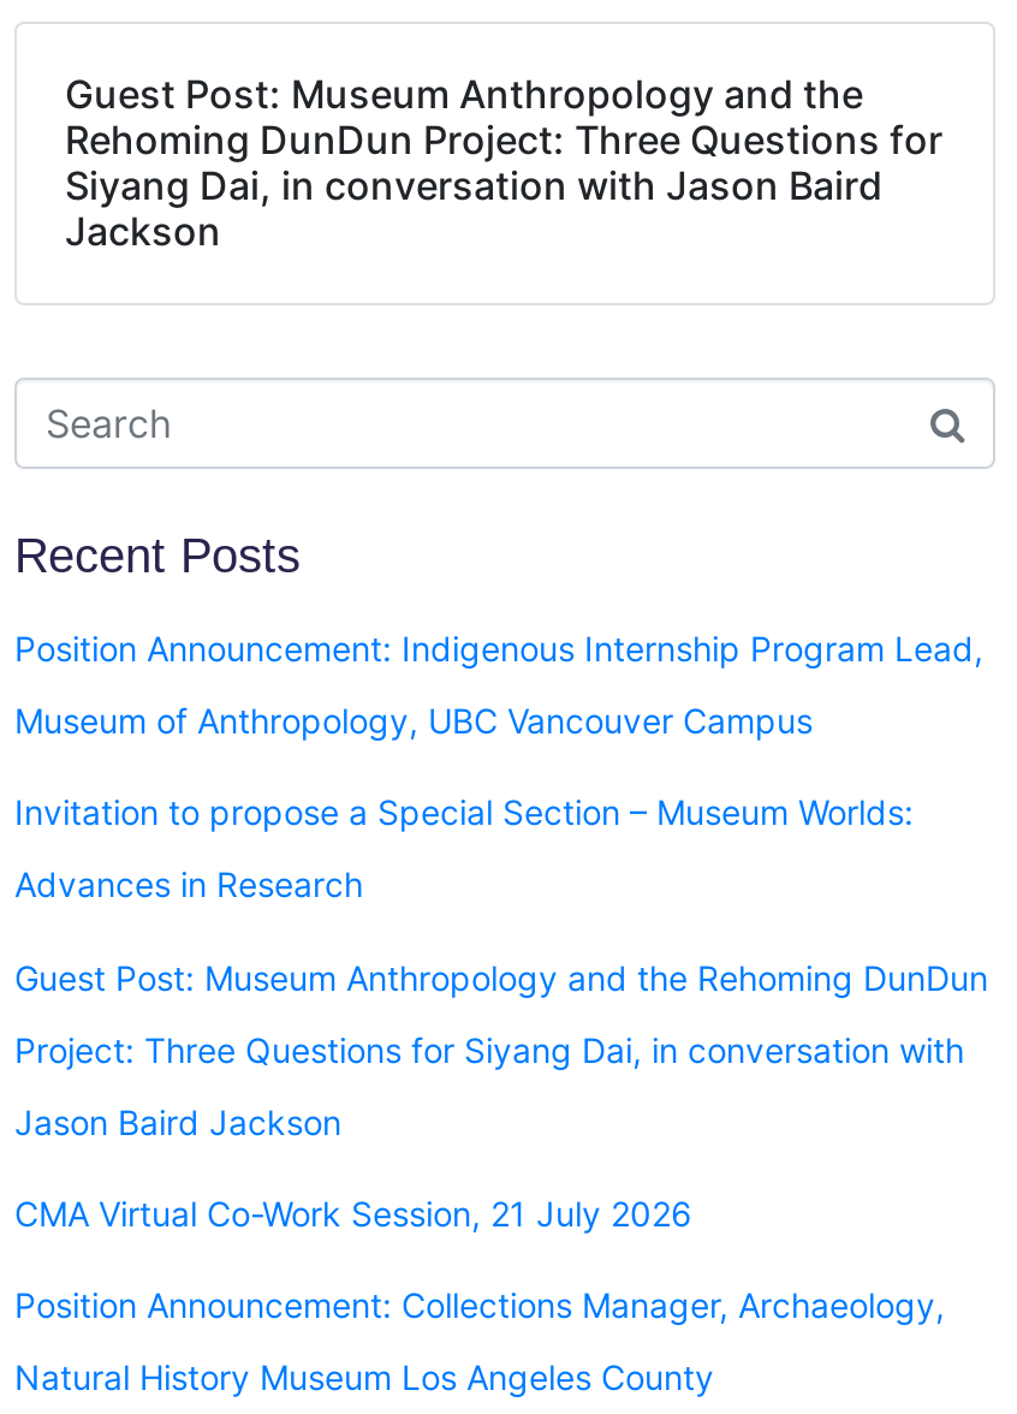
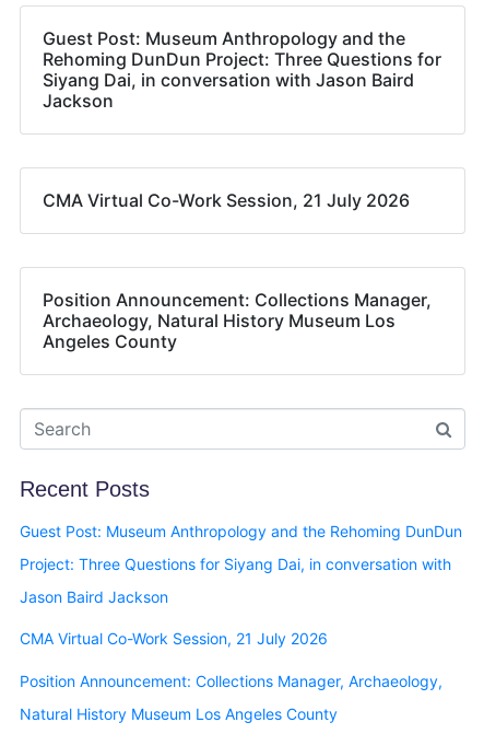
+ CMA Virtual Co-Work Session, 21 July 2026

+ Position Announcement: Collections Manager,
+ Archaeology, Natural History Museum Los
+ Angeles County

moved down: Recent Posts

- Position Announcement: Indigenous Internship Program Lead,
- Museum of Anthropology, UBC Vancouver Campus
- Invitation to propose a Special Section – Museum Worlds:
- Advances in Research
